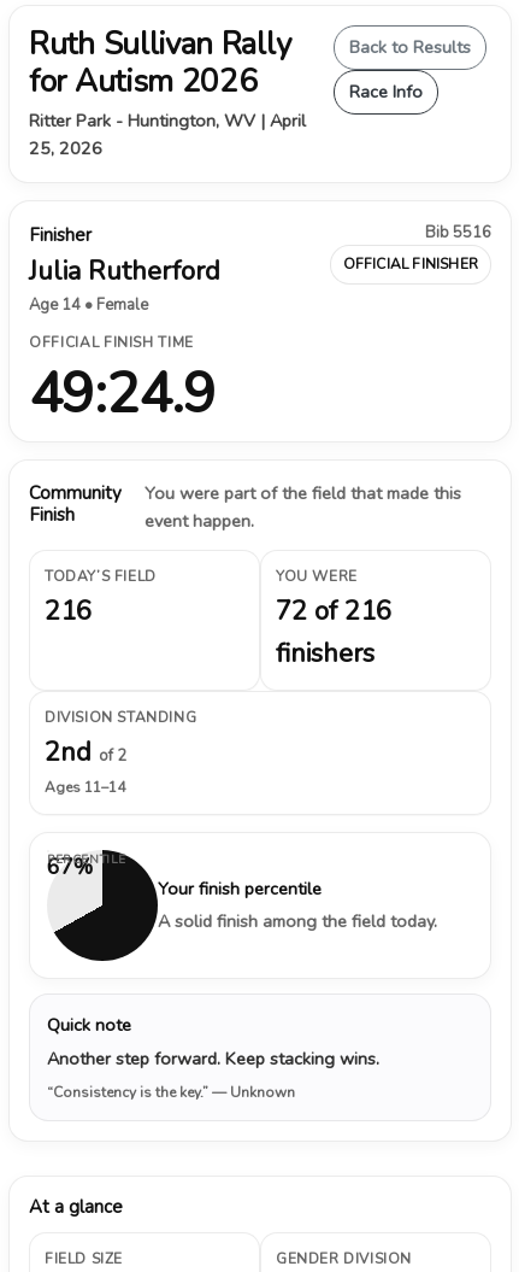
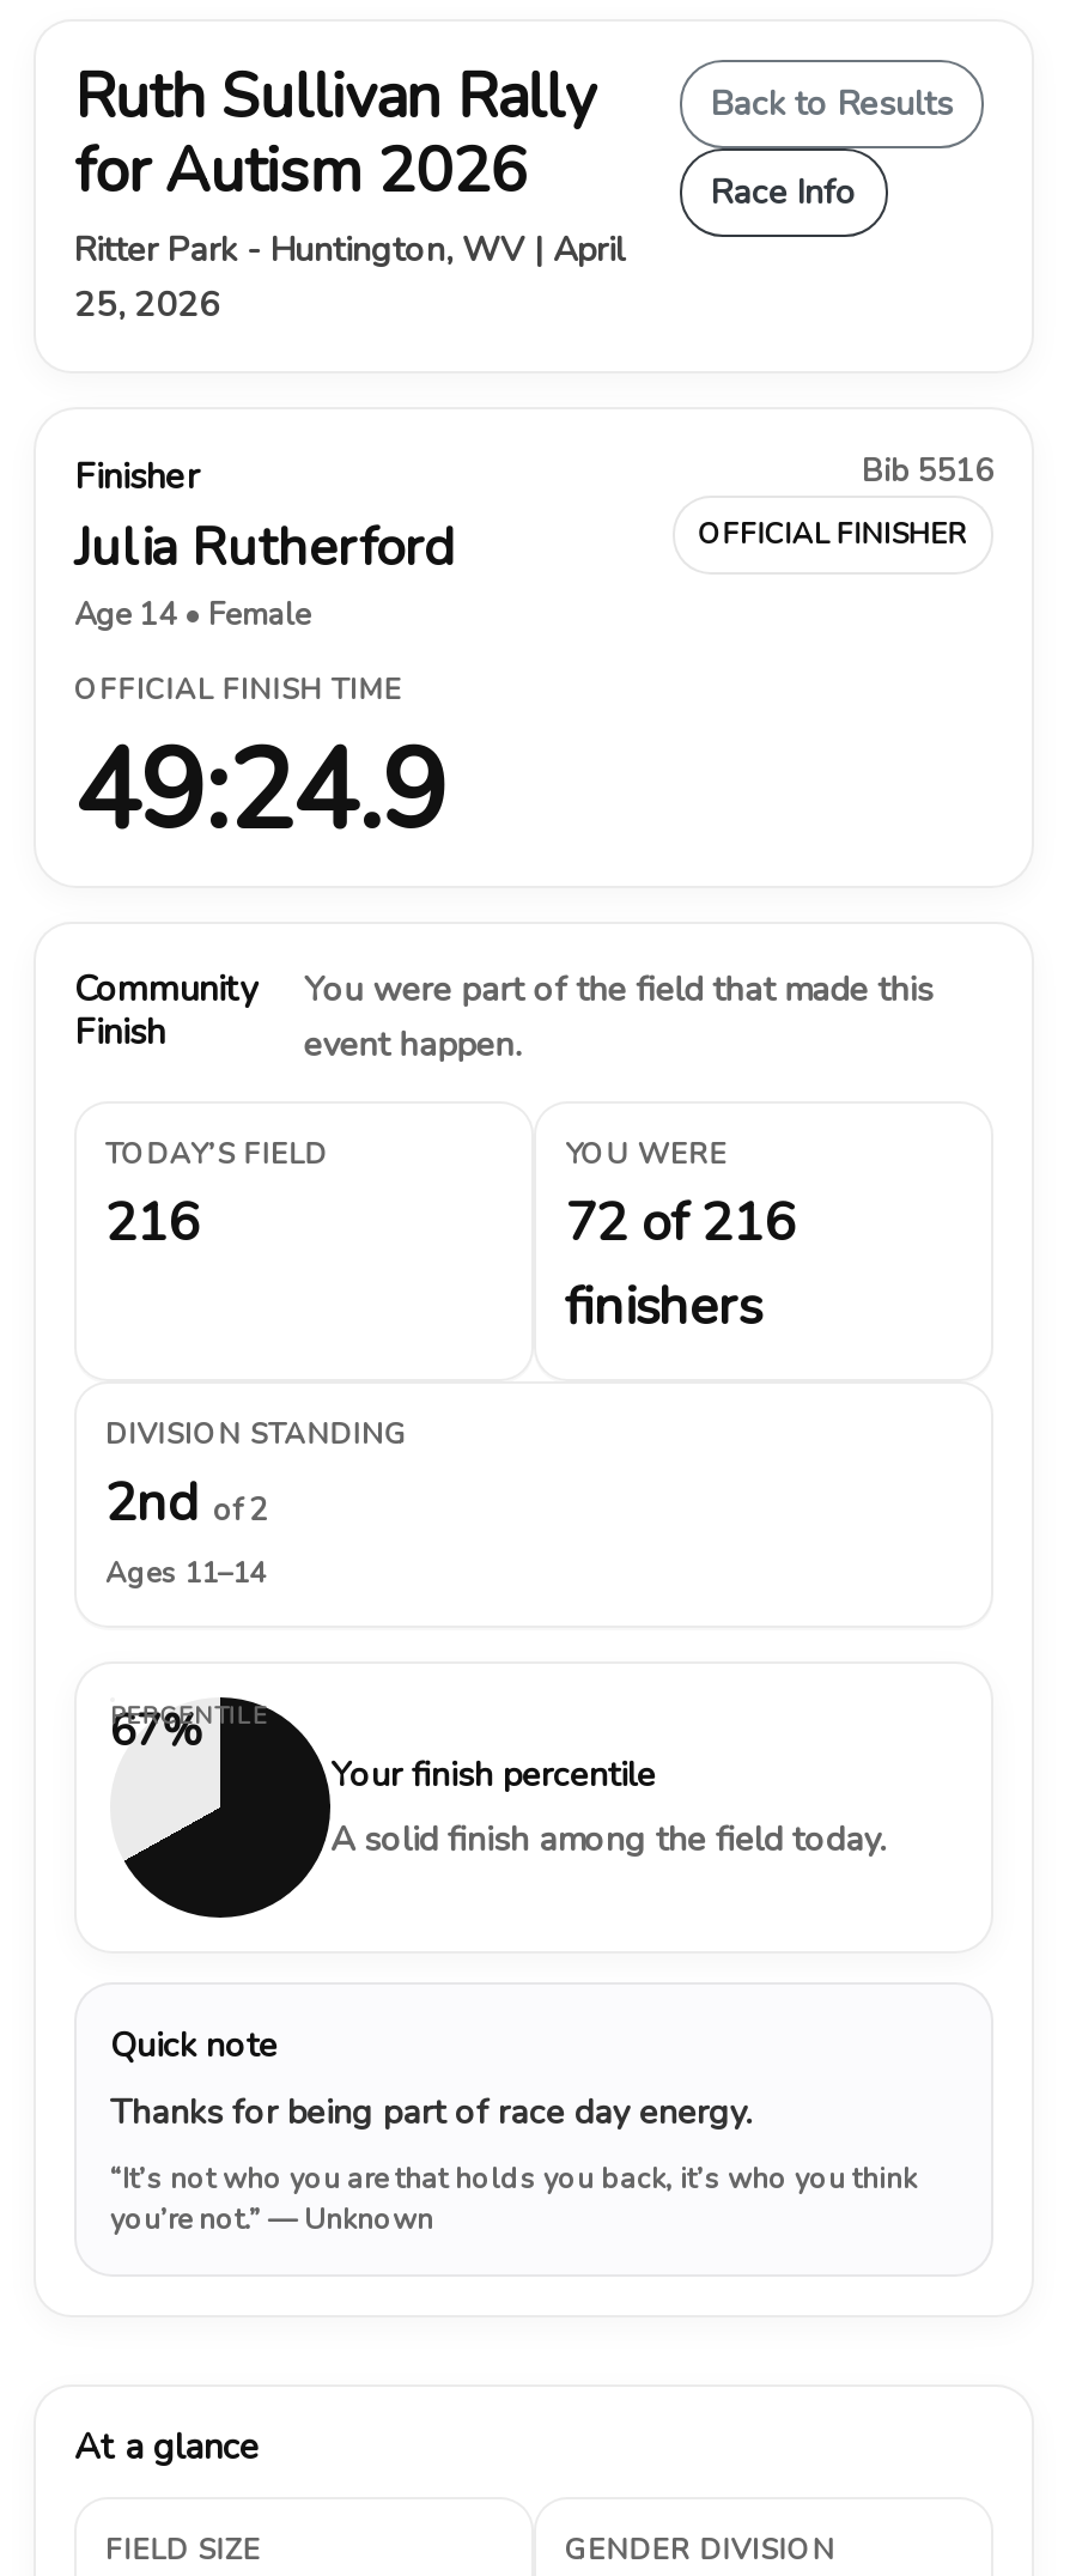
- Another step forward. Keep stacking wins.
+ Thanks for being part of race day energy.

- “Consistency is the key.” — Unknown
+ “It’s not who you are that holds you back, it’s who you think
+ you’re not.” — Unknown
